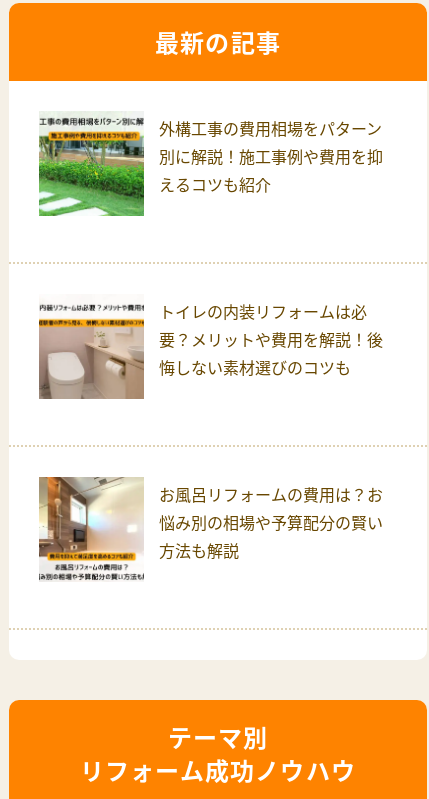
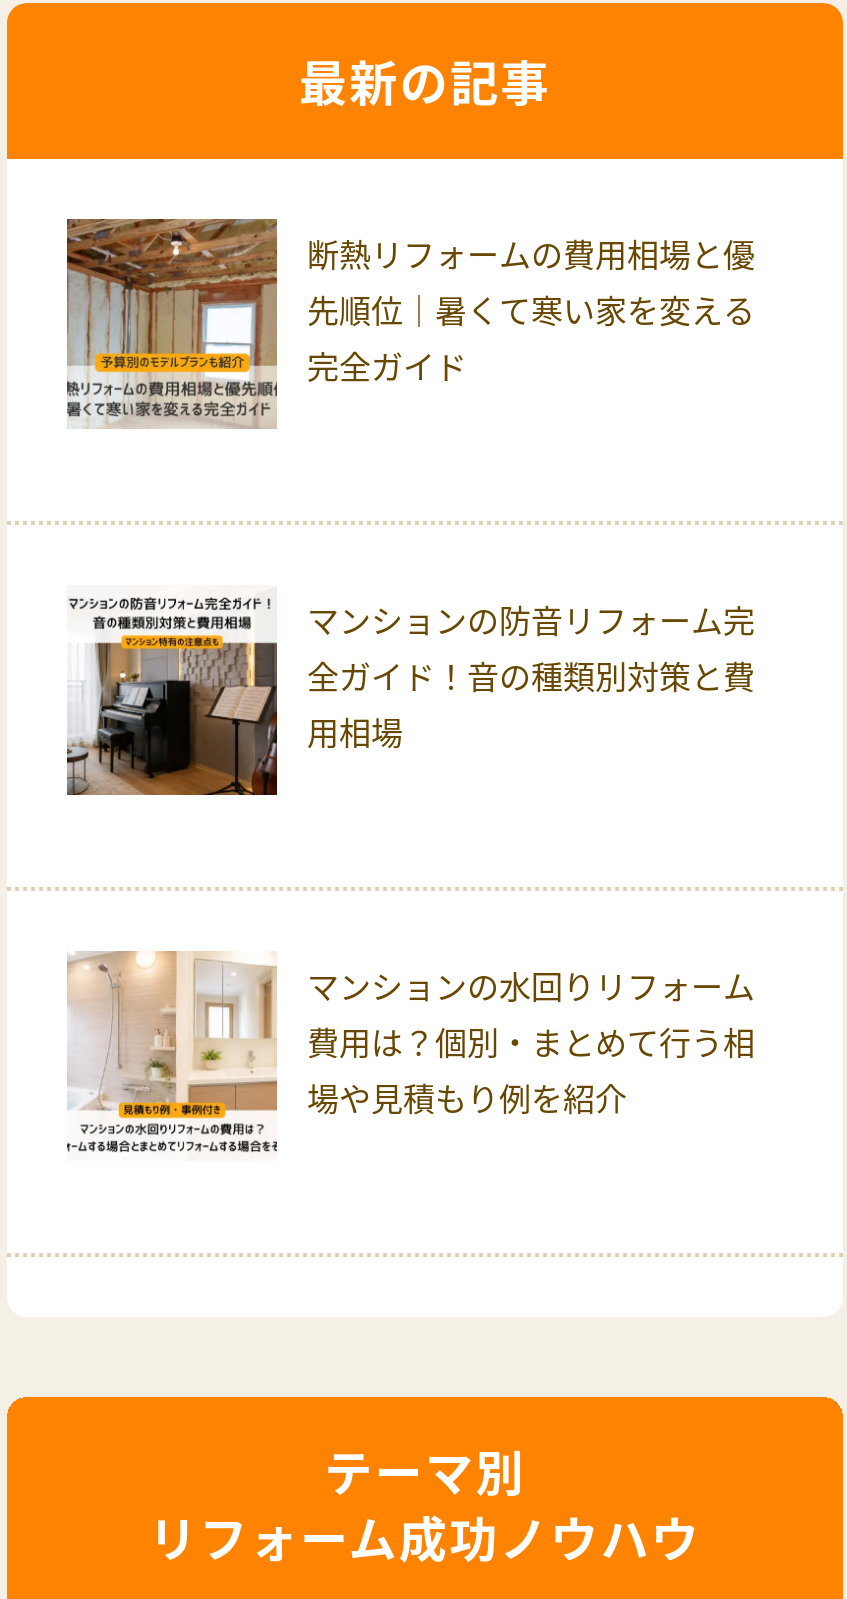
- [image]
- 外構工事の費用相場をパターン
- 別に解説！施工事例や費用を抑
- えるコツも紹介
+ [image]
+ 断熱リフォームの費用相場と優
+ 先順位｜暑くて寒い家を変える
+ 完全ガイド

- [image]
- トイレの内装リフォームは必
- 要？メリットや費用を解説！後
- 悔しない素材選びのコツも
+ [image]
+ マンションの防音リフォーム完
+ 全ガイド！音の種類別対策と費
+ 用相場

- [image]
- お風呂リフォームの費用は？お
- 悩み別の相場や予算配分の賢い
- 方法も解説
+ [image]
+ マンションの水回りリフォーム
+ 費用は？個別・まとめて行う相
+ 場や見積もり例を紹介
